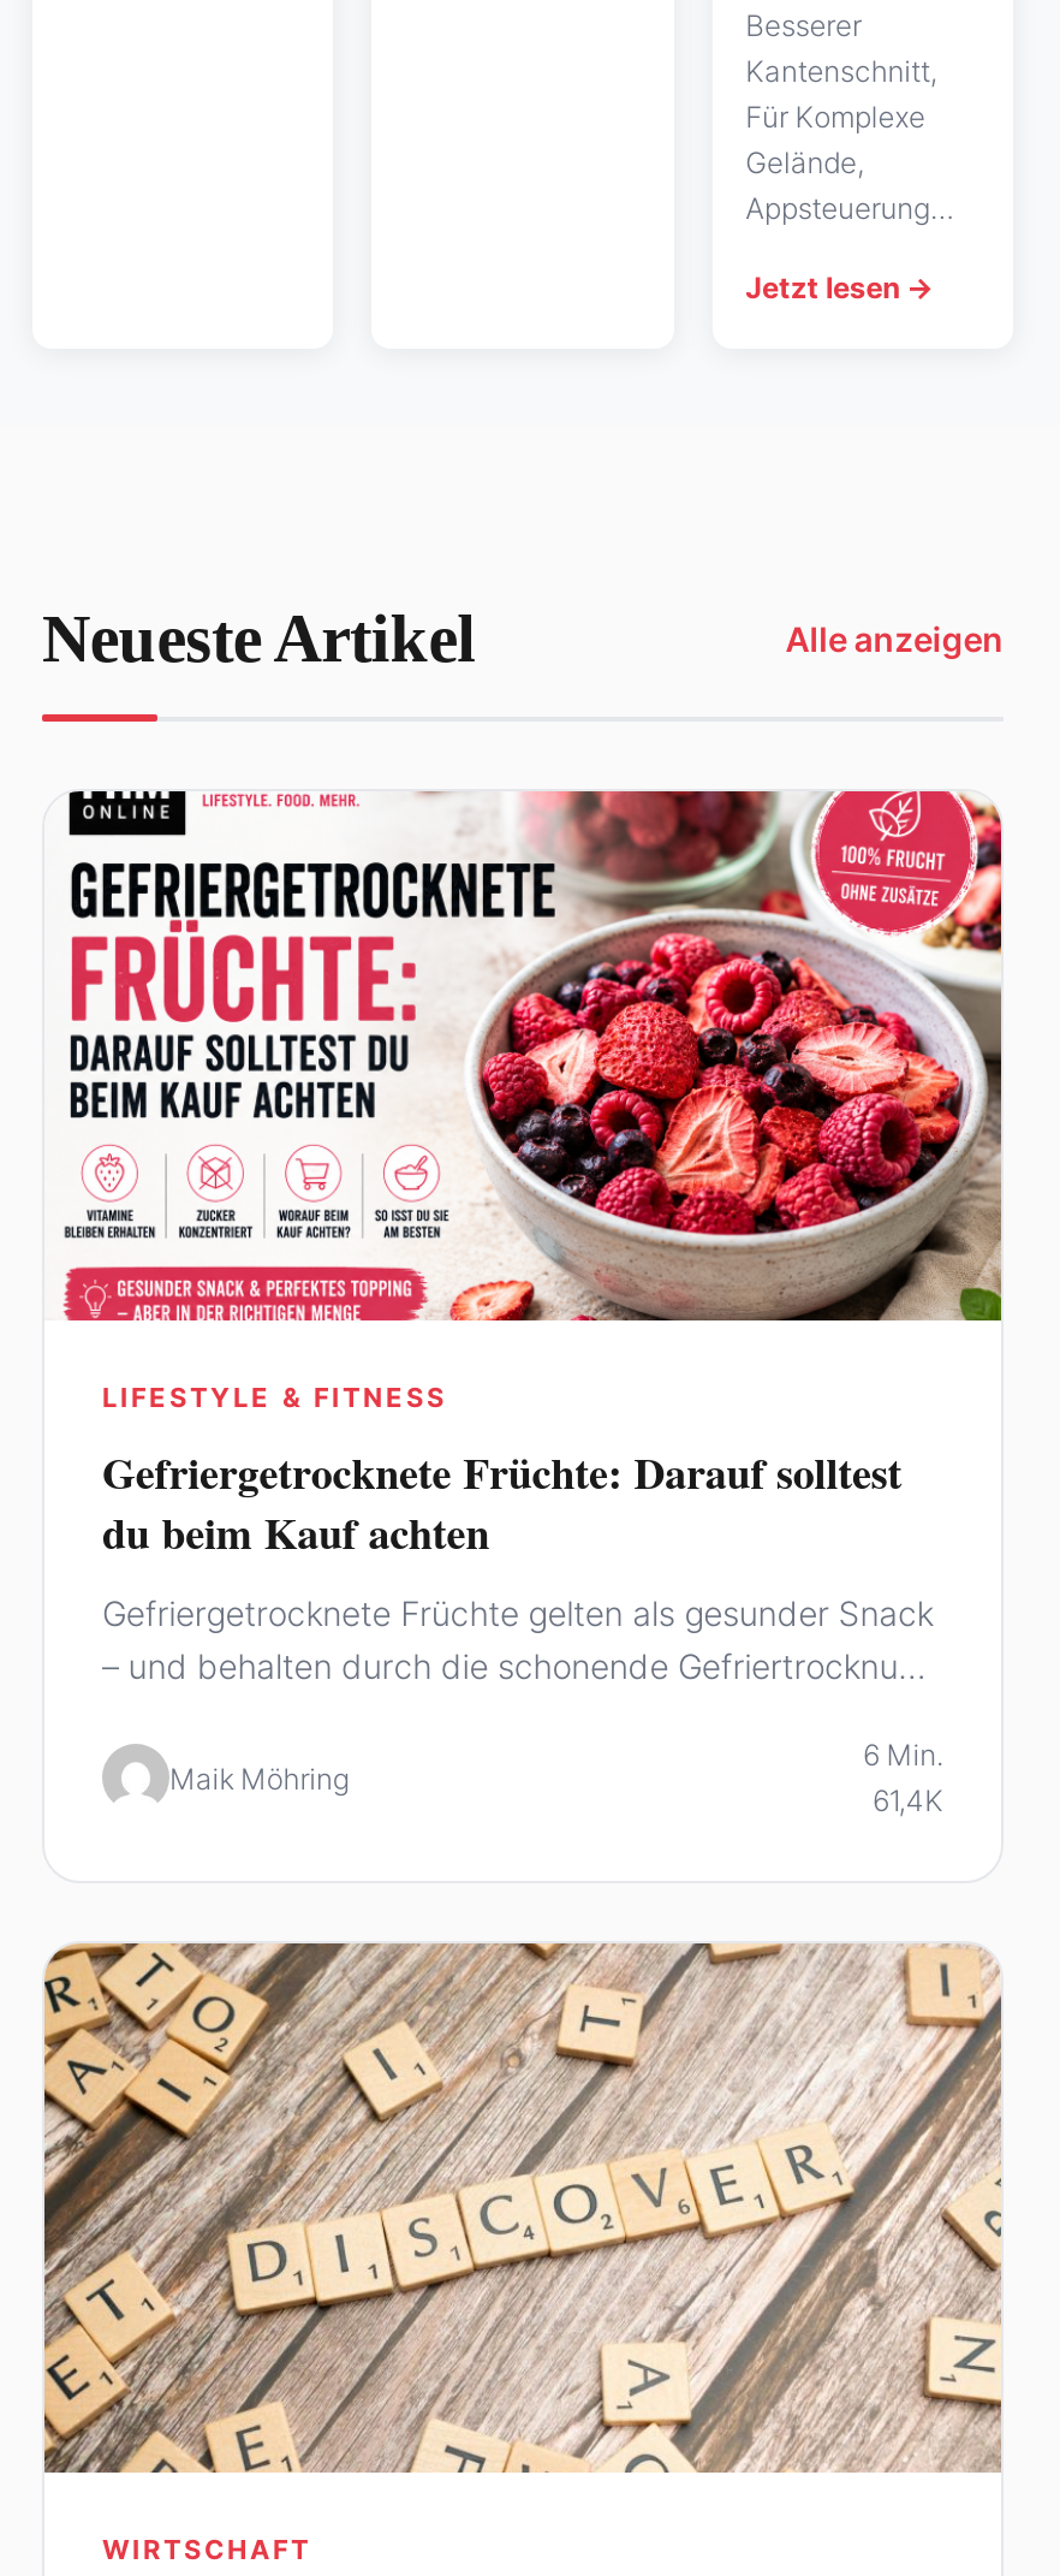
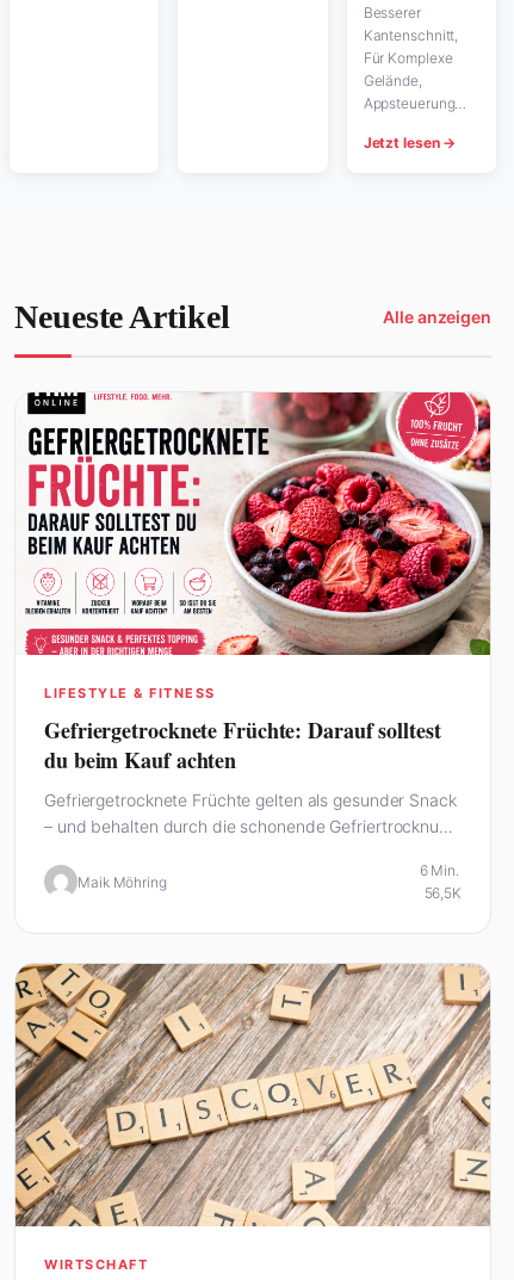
- 61,4K
+ 56,5K
